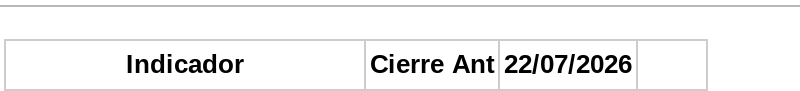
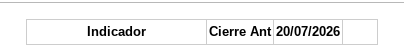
- Cierre Ant 22/07/2026
+ Cierre Ant 20/07/2026
